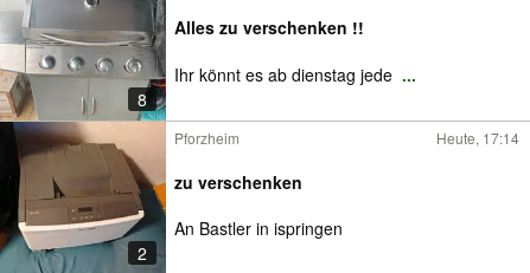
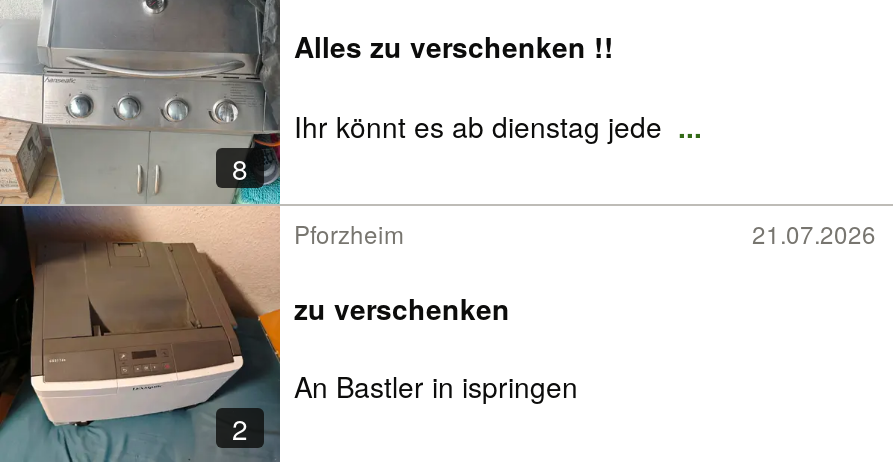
- Heute, 17:14
+ 21.07.2026
